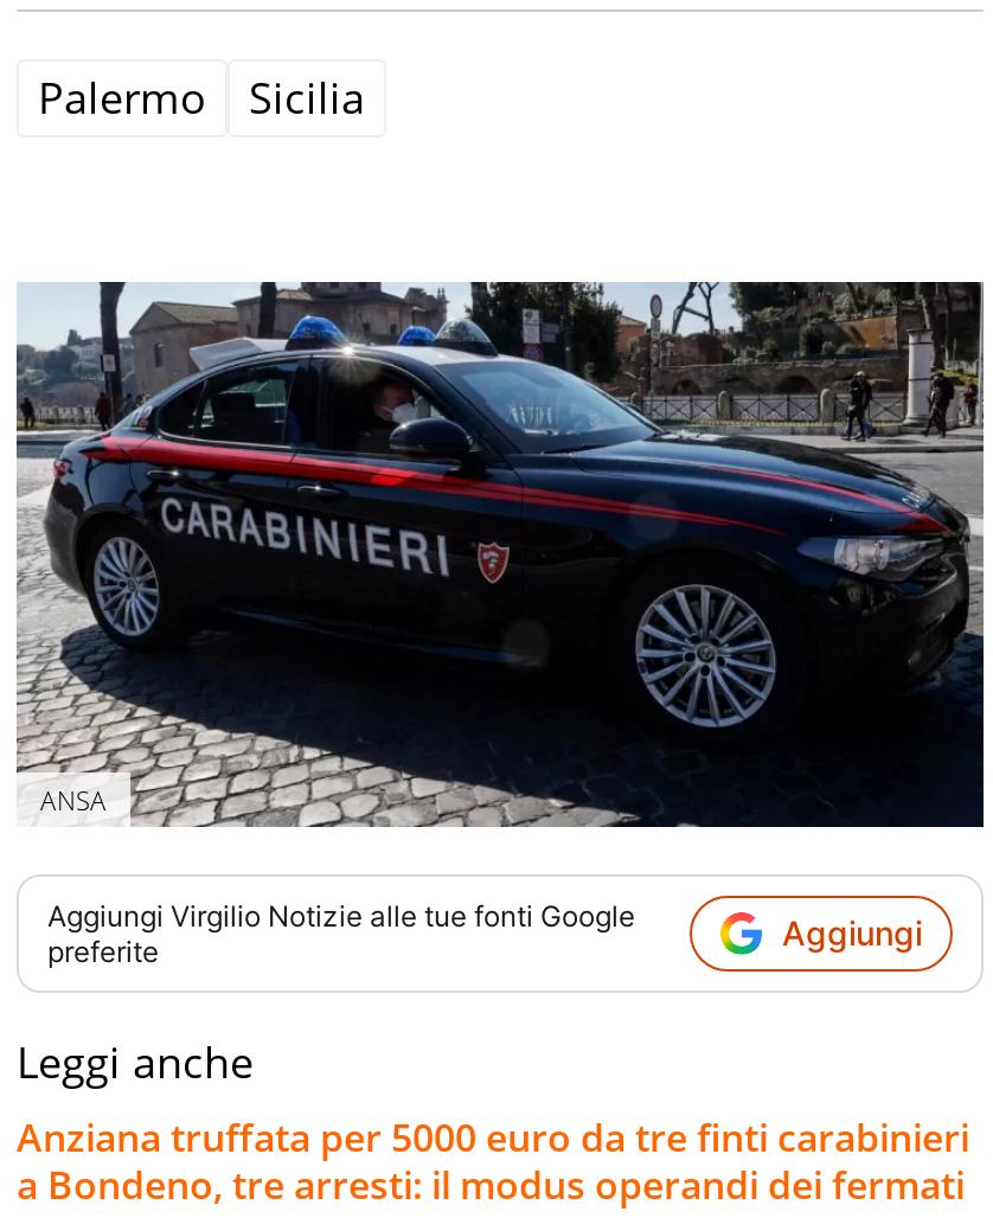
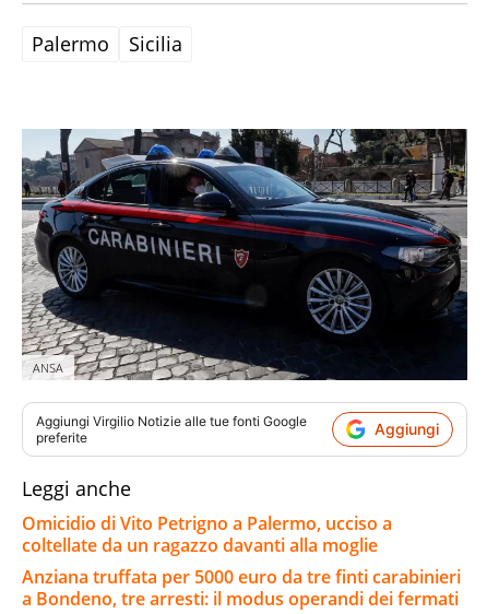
+ Omicidio di Vito Petrigno a Palermo, ucciso a
+ coltellate da un ragazzo davanti alla moglie
